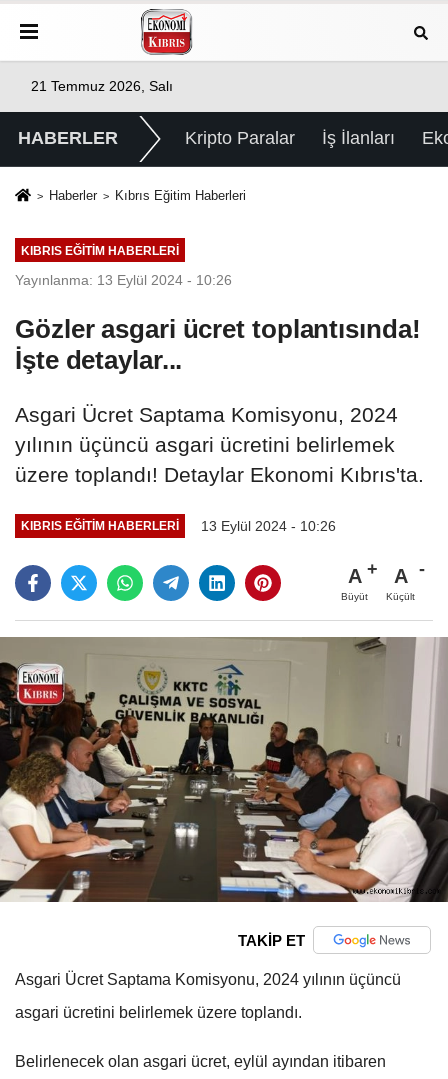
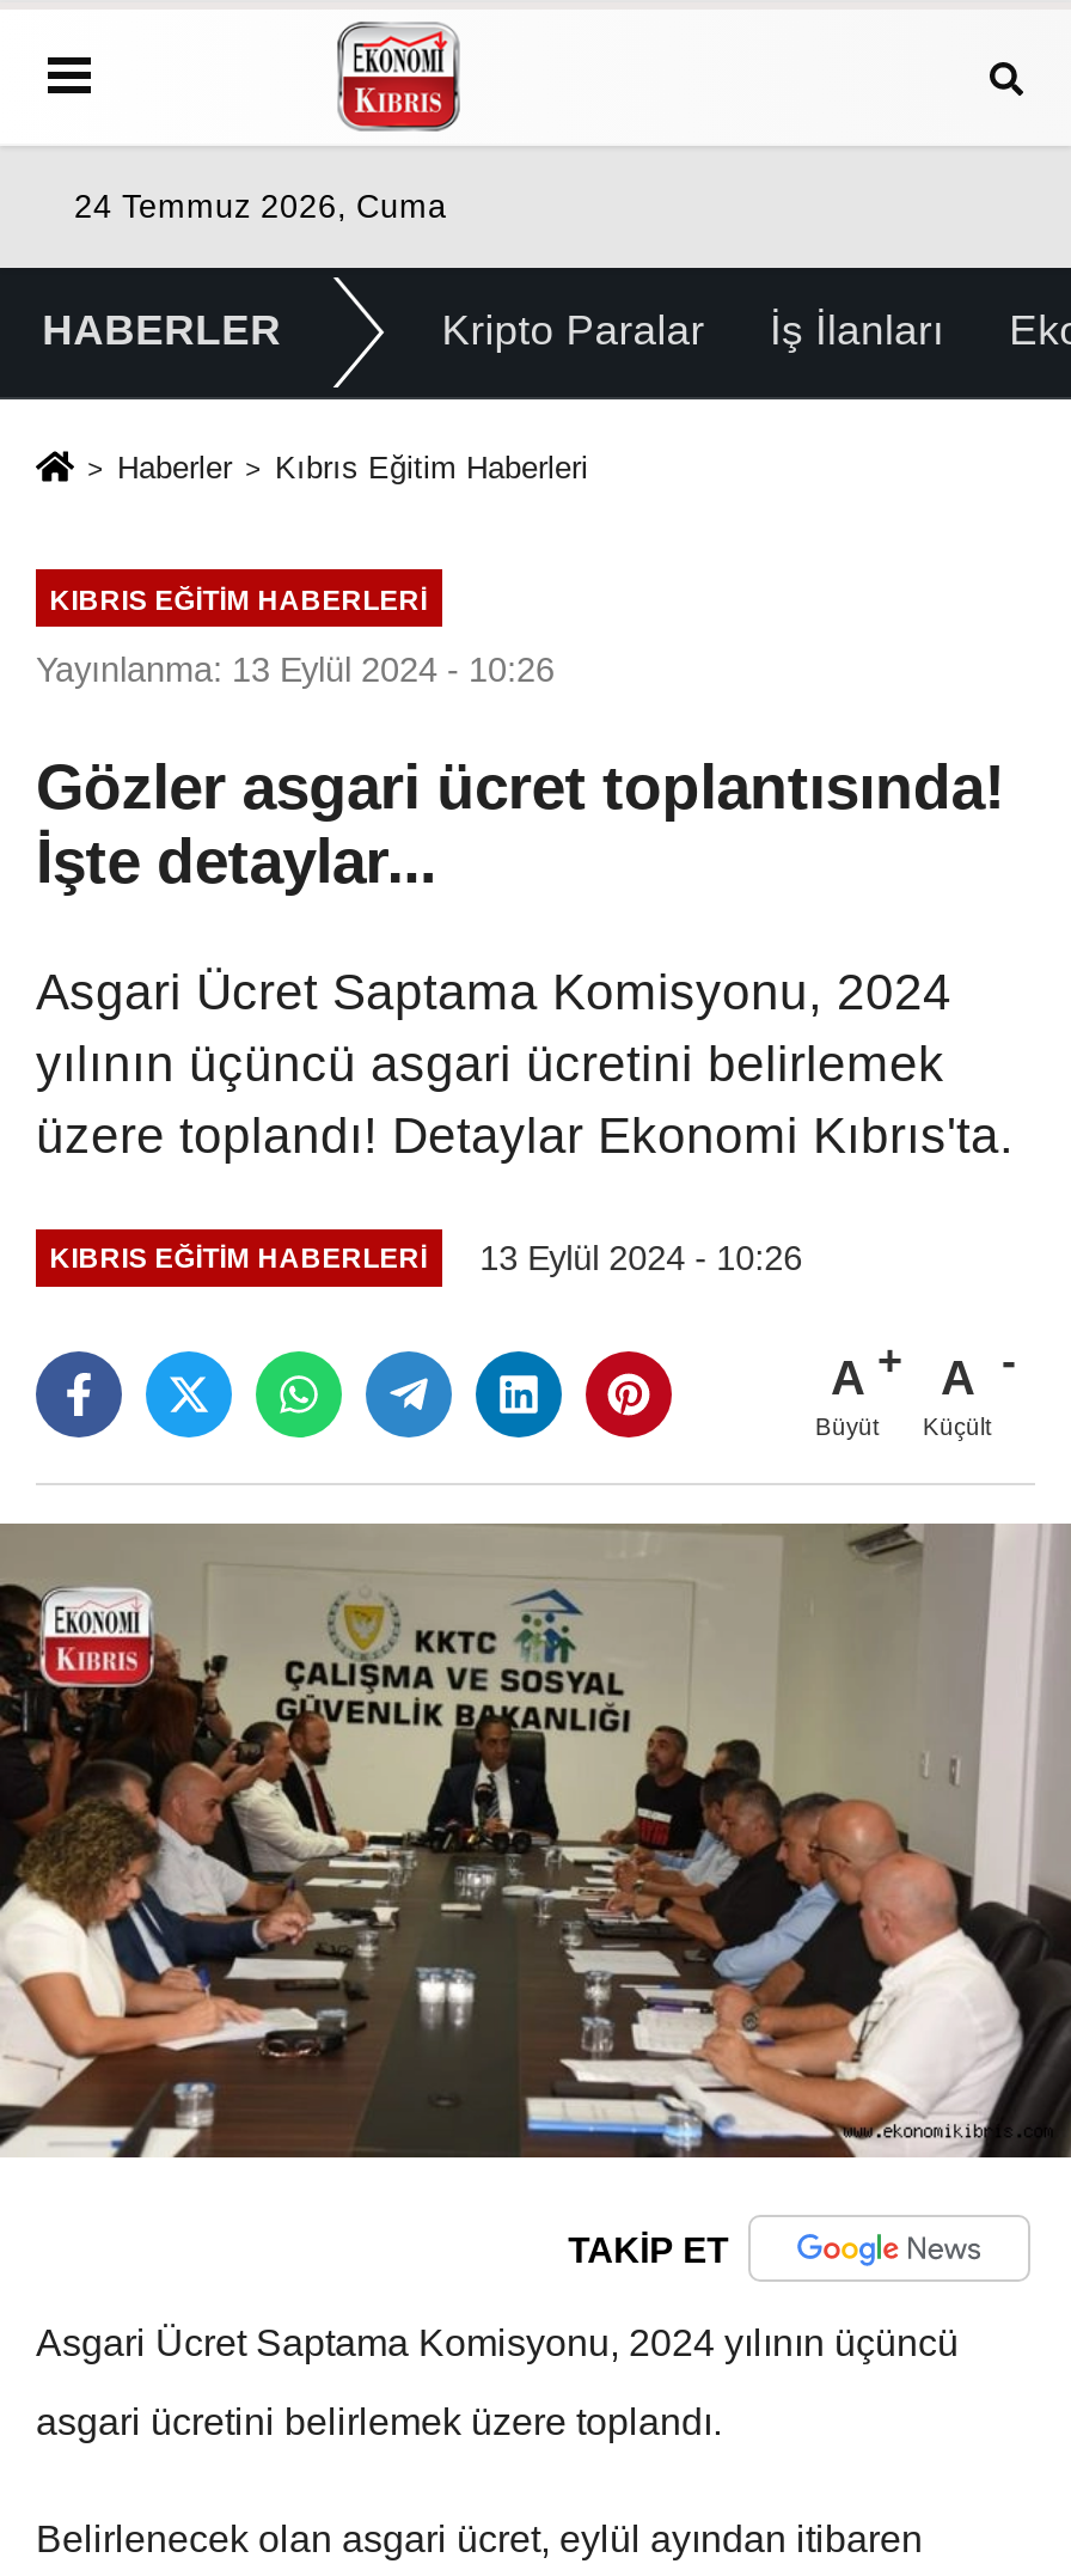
- 21 Temmuz 2026, Salı
+ 24 Temmuz 2026, Cuma
